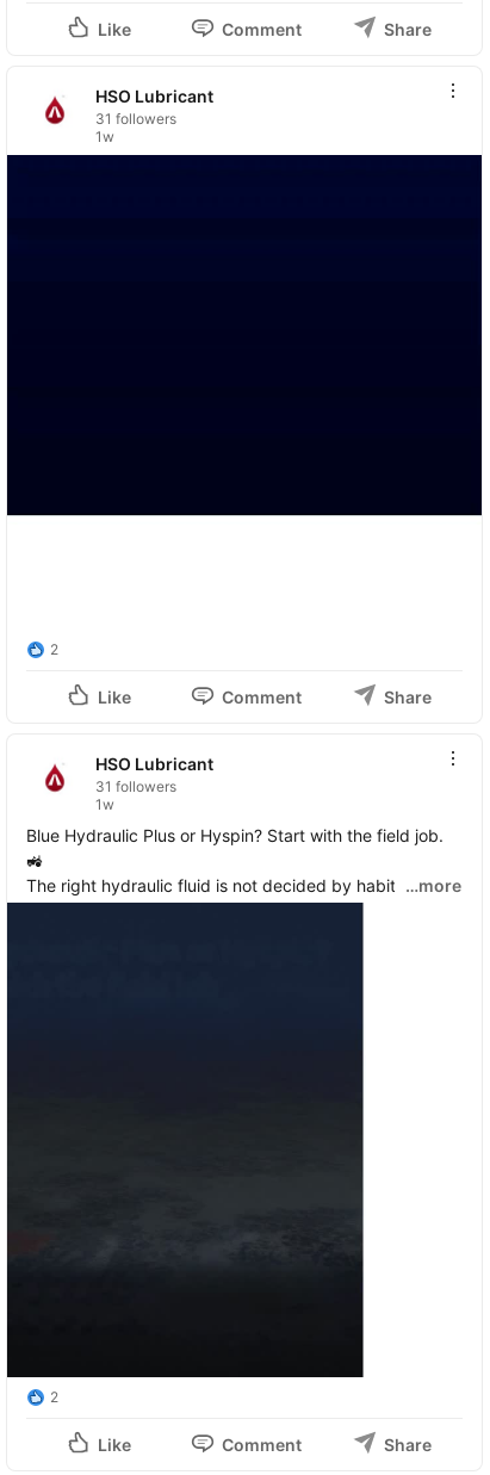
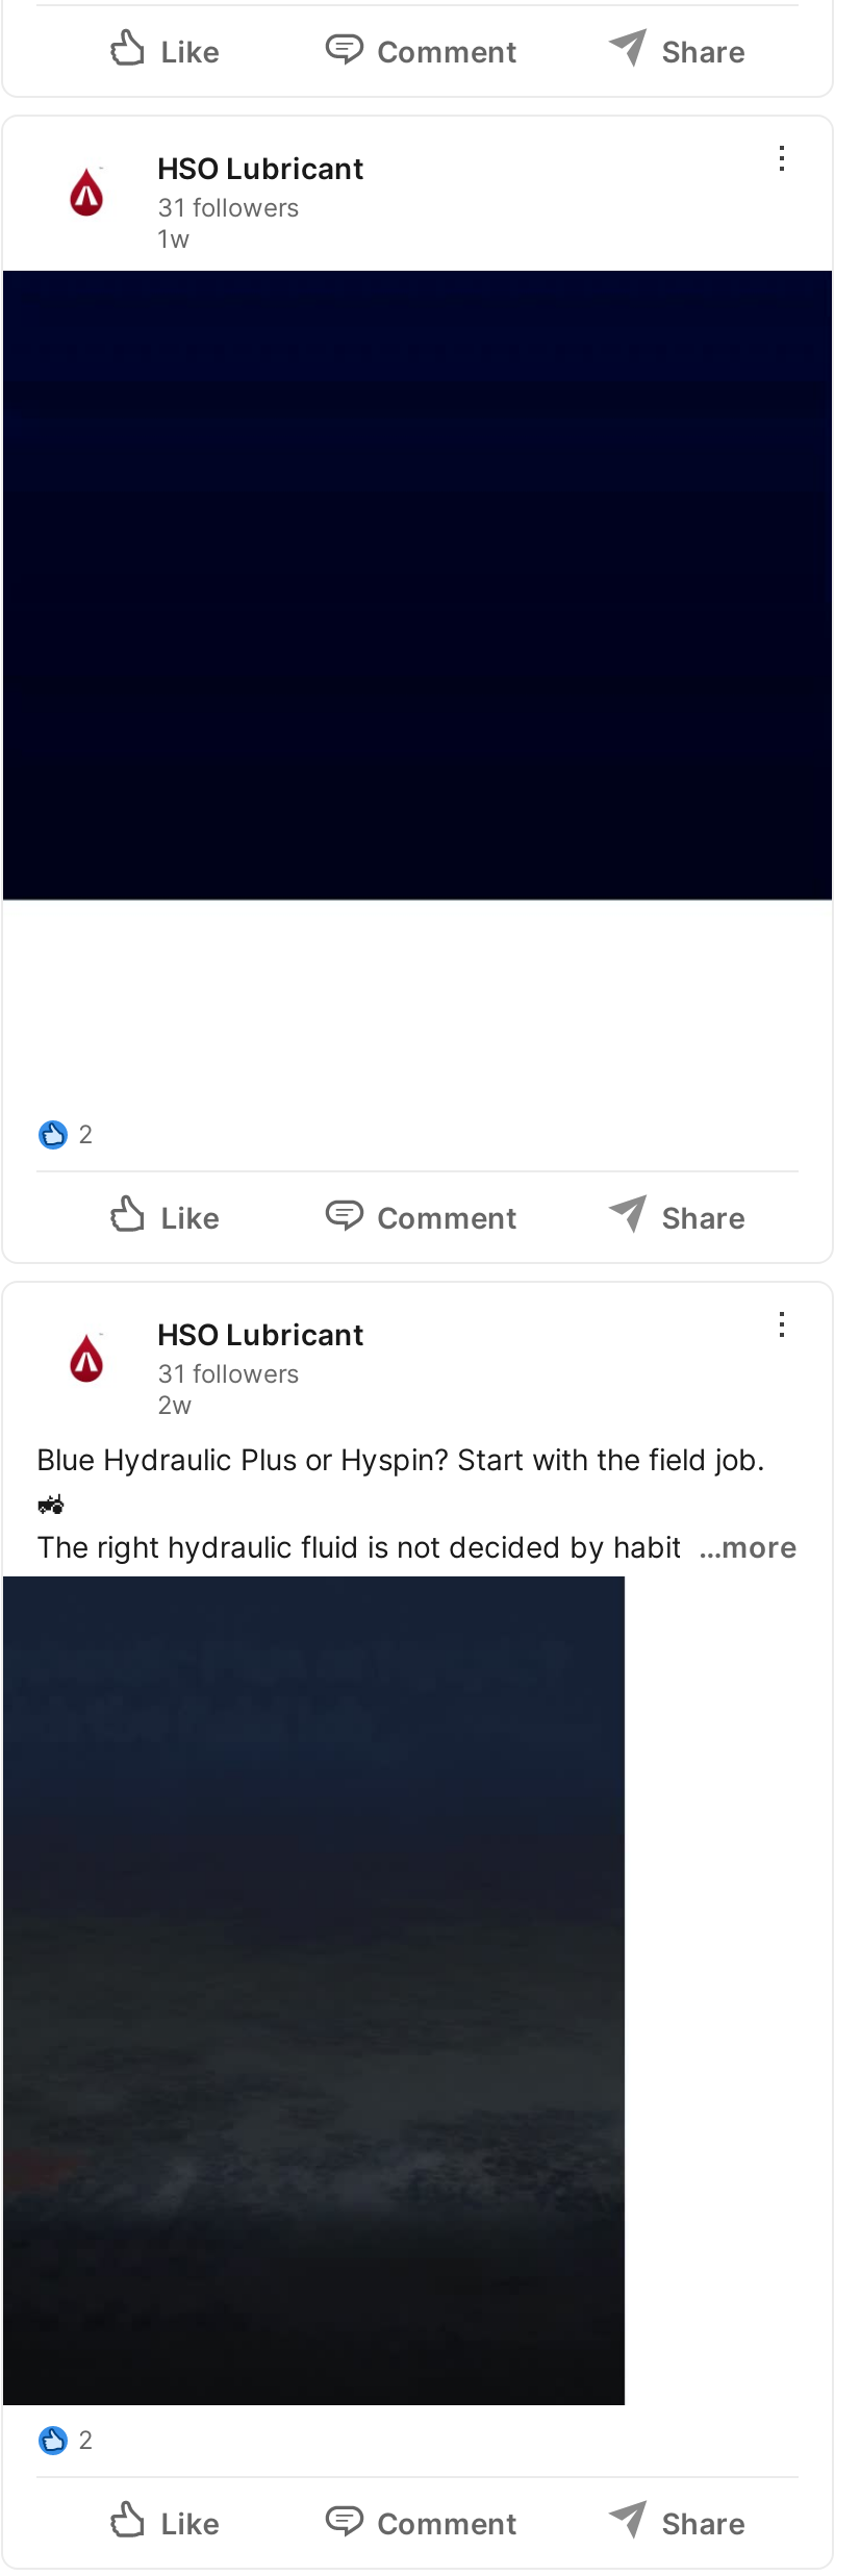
- 1w
+ 2w
